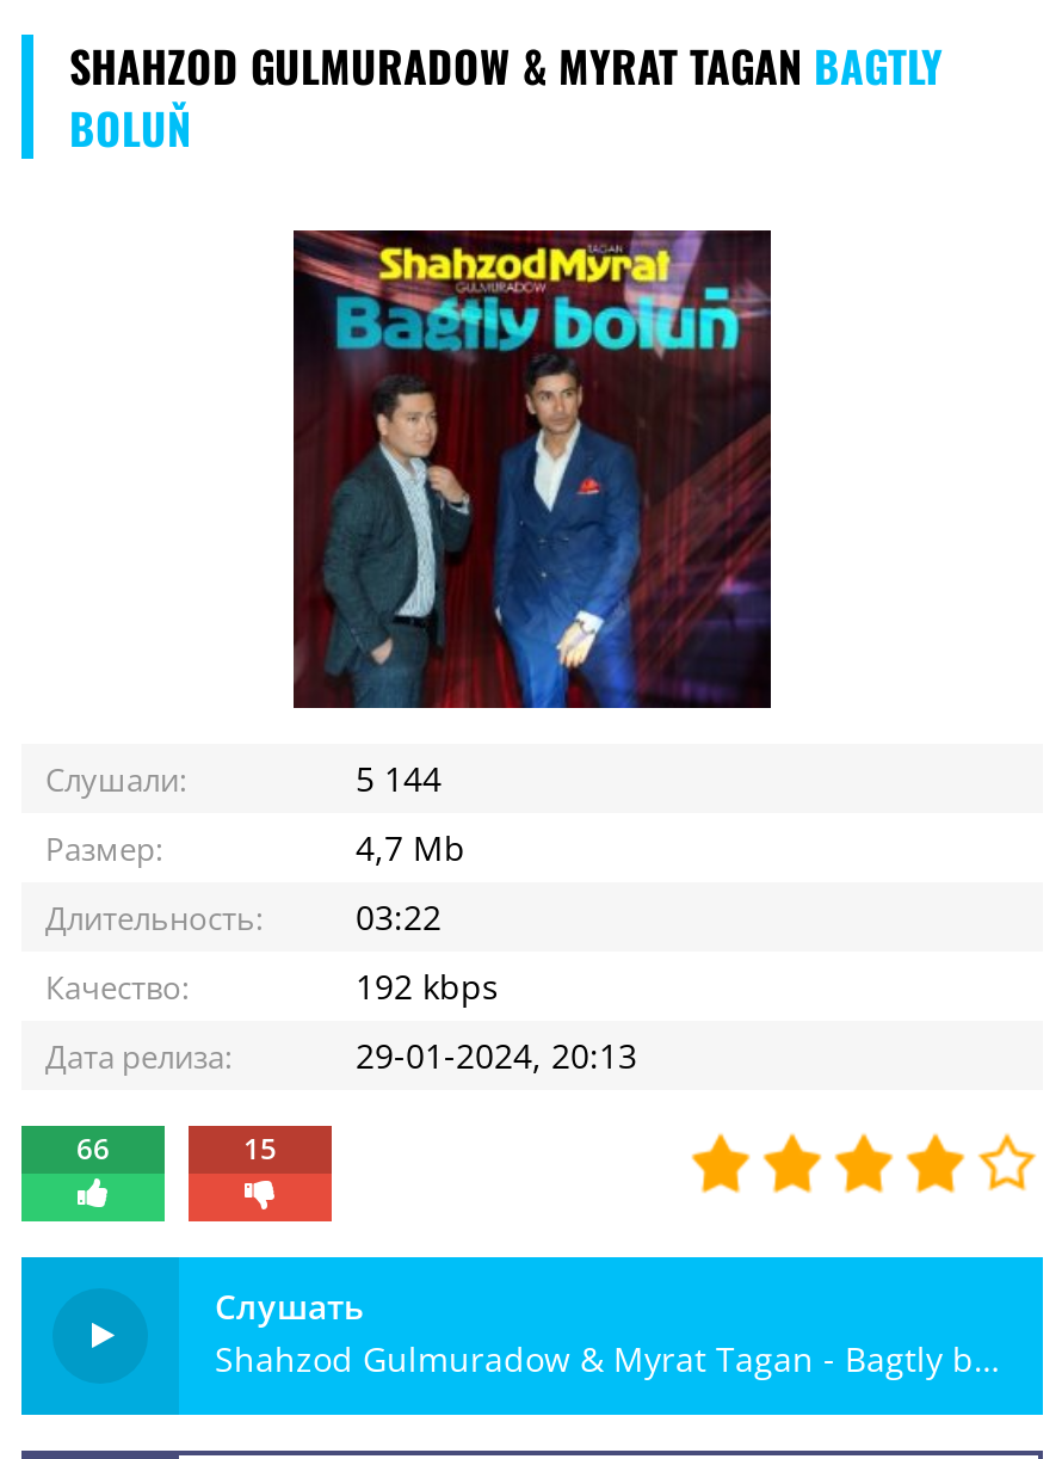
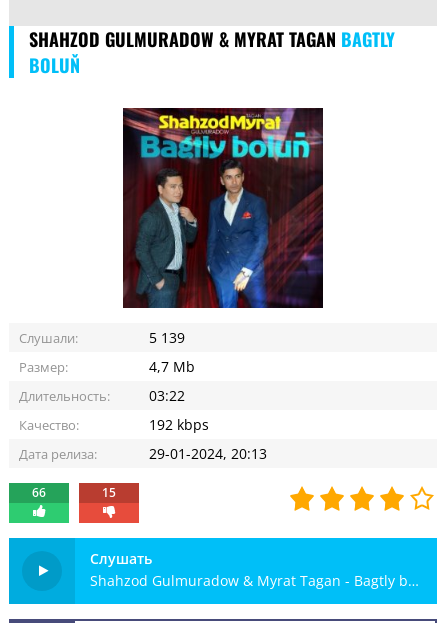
- 5 144
+ 5 139
